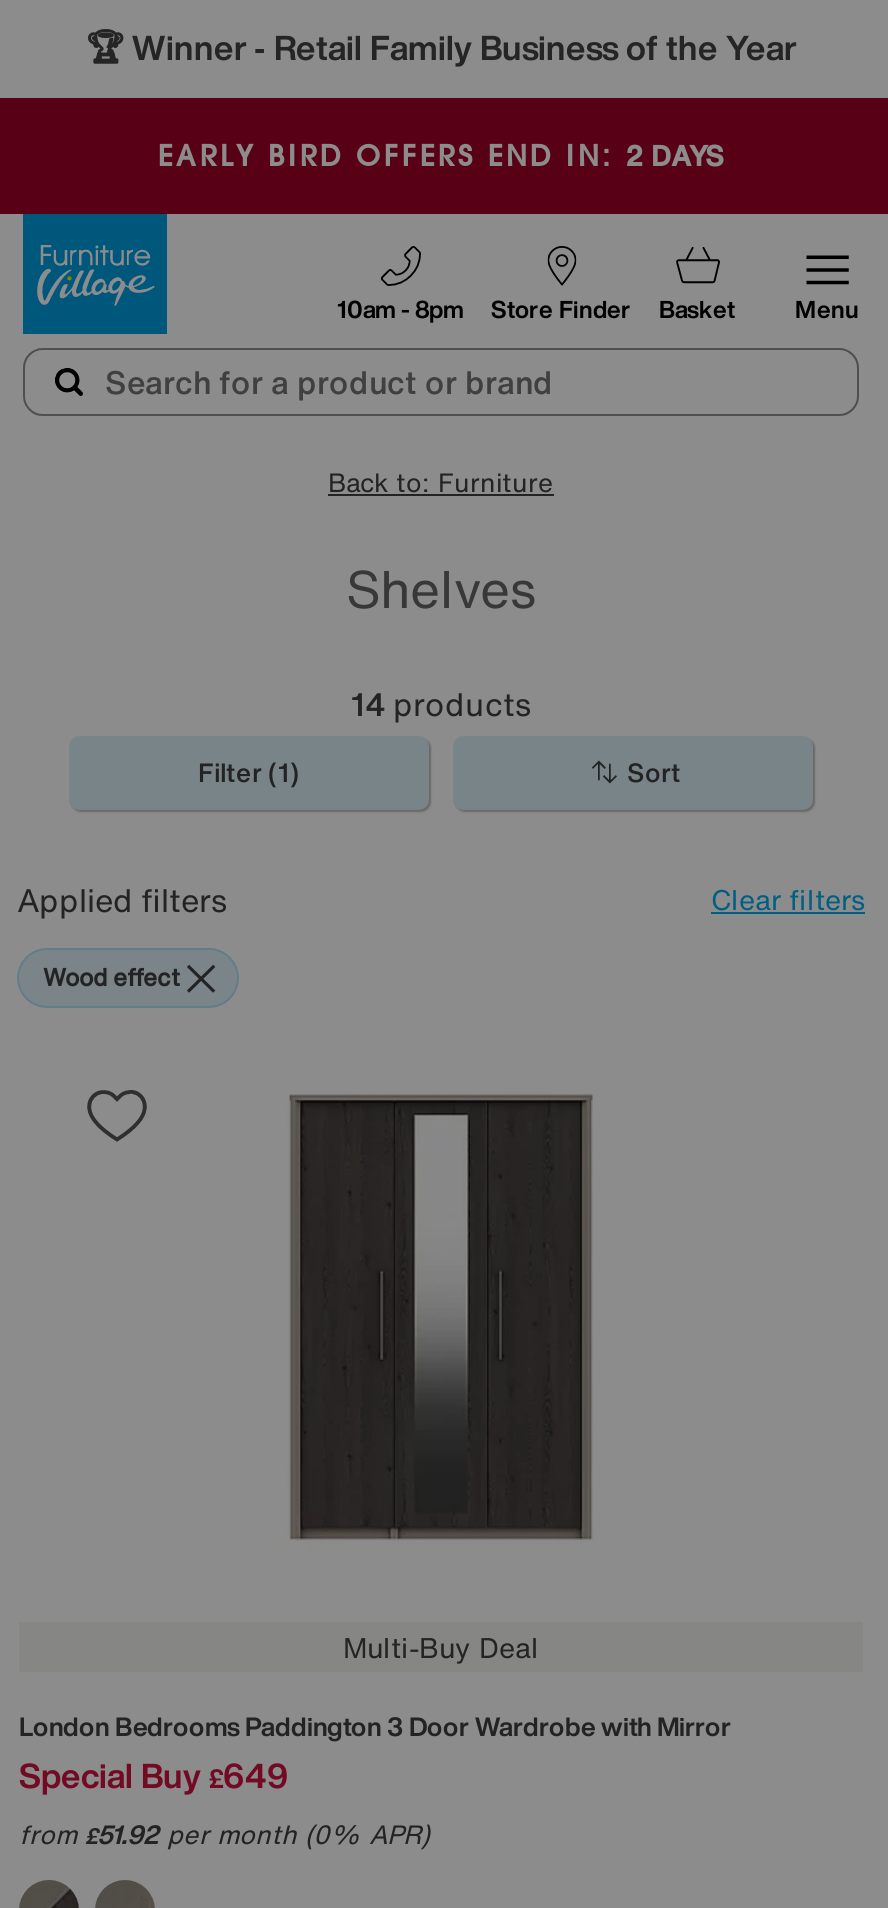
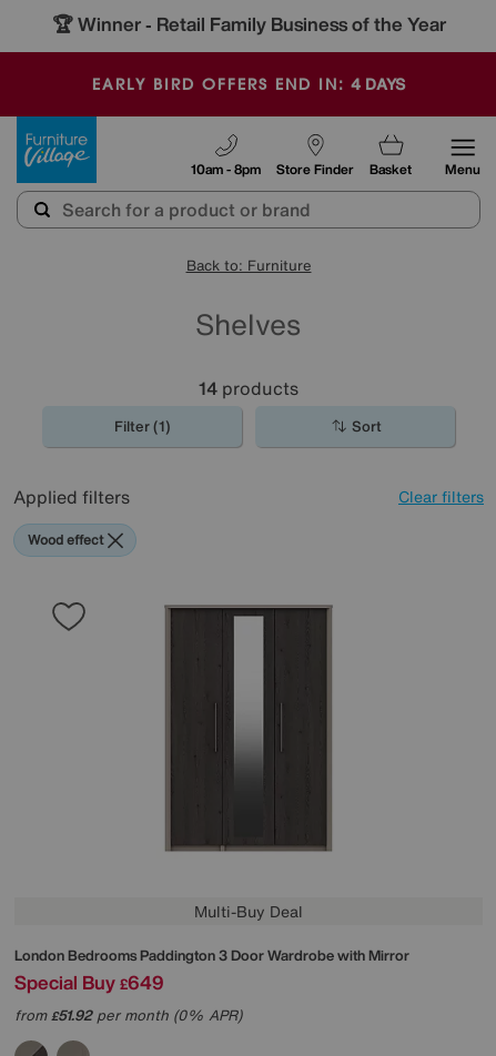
- EARLY BIRD OFFERS END IN: 2 DAYS
+ EARLY BIRD OFFERS END IN: 4 DAYS
